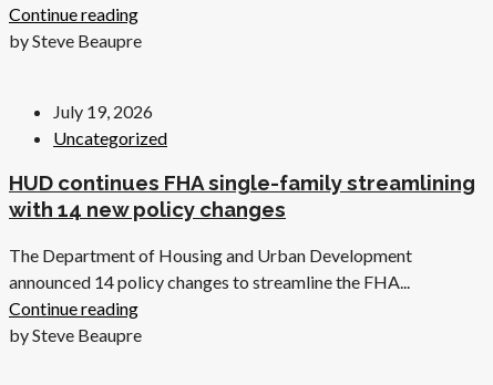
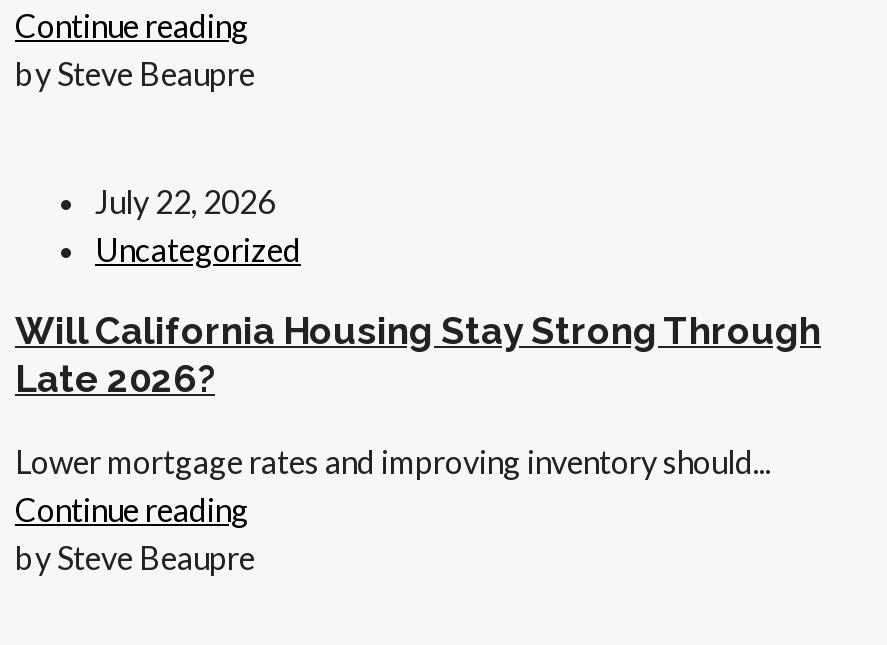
- July 19, 2026
+ July 22, 2026

- HUD continues FHA single-family streamlining
- with 14 new policy changes
+ Will California Housing Stay Strong Through
+ Late 2026?

- The Department of Housing and Urban Development
- announced 14 policy changes to streamline the FHA...
+ Lower mortgage rates and improving inventory should...
